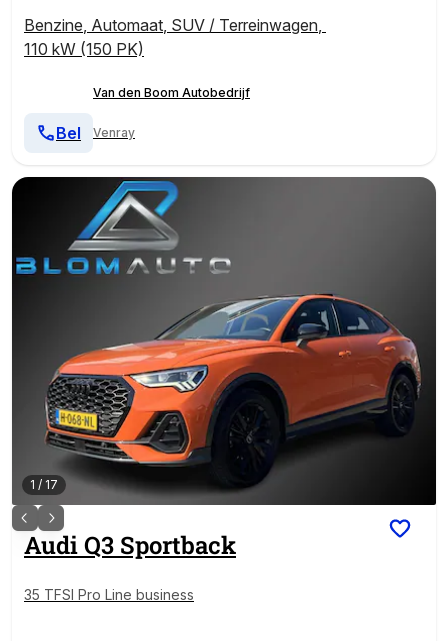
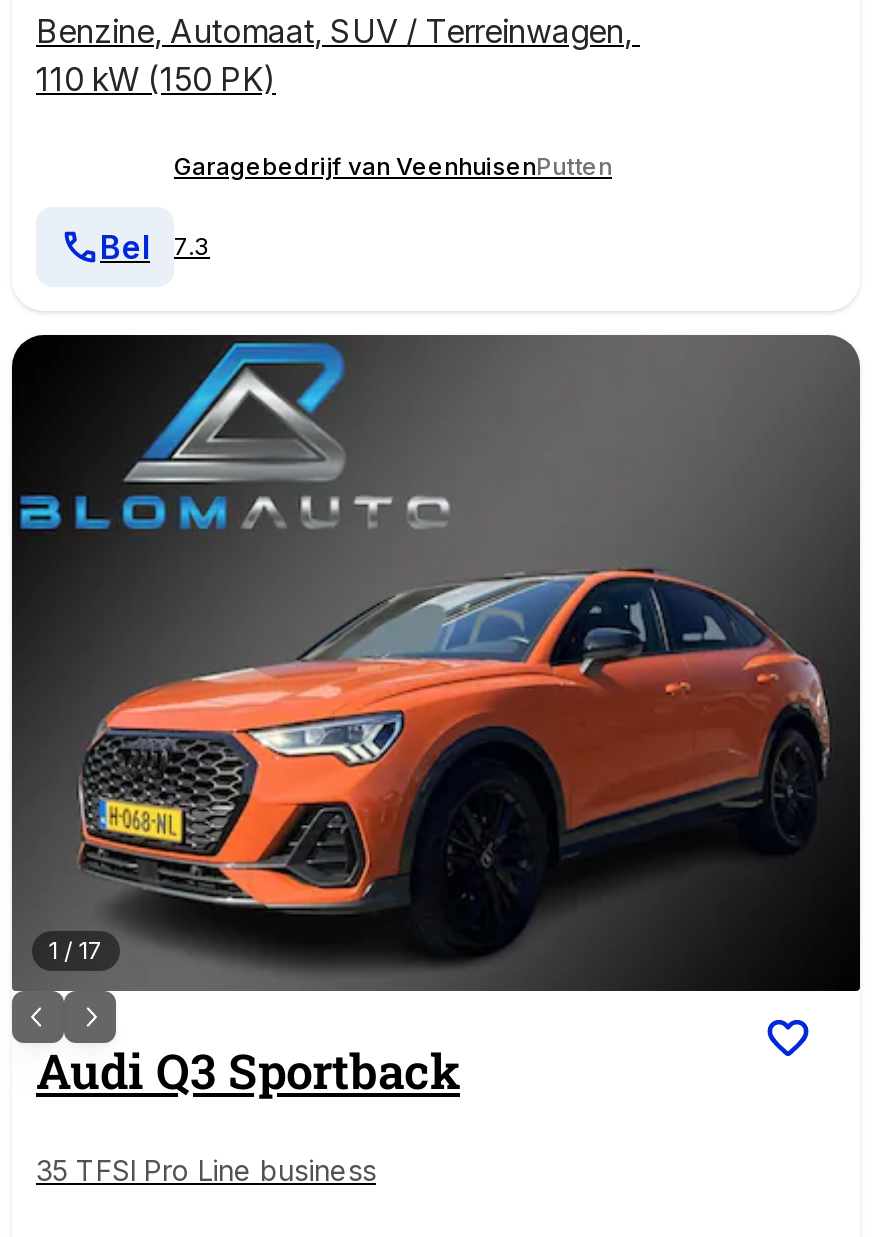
- Van den Boom Autobedrijf
+ Garagebedrijf van VeenhuisenPutten

- Venray
+ 7.3
